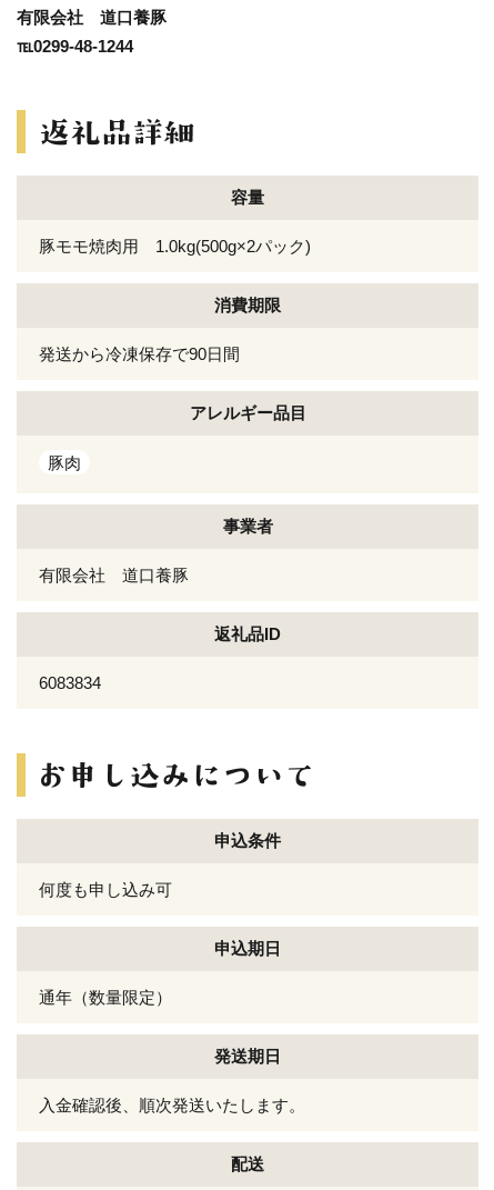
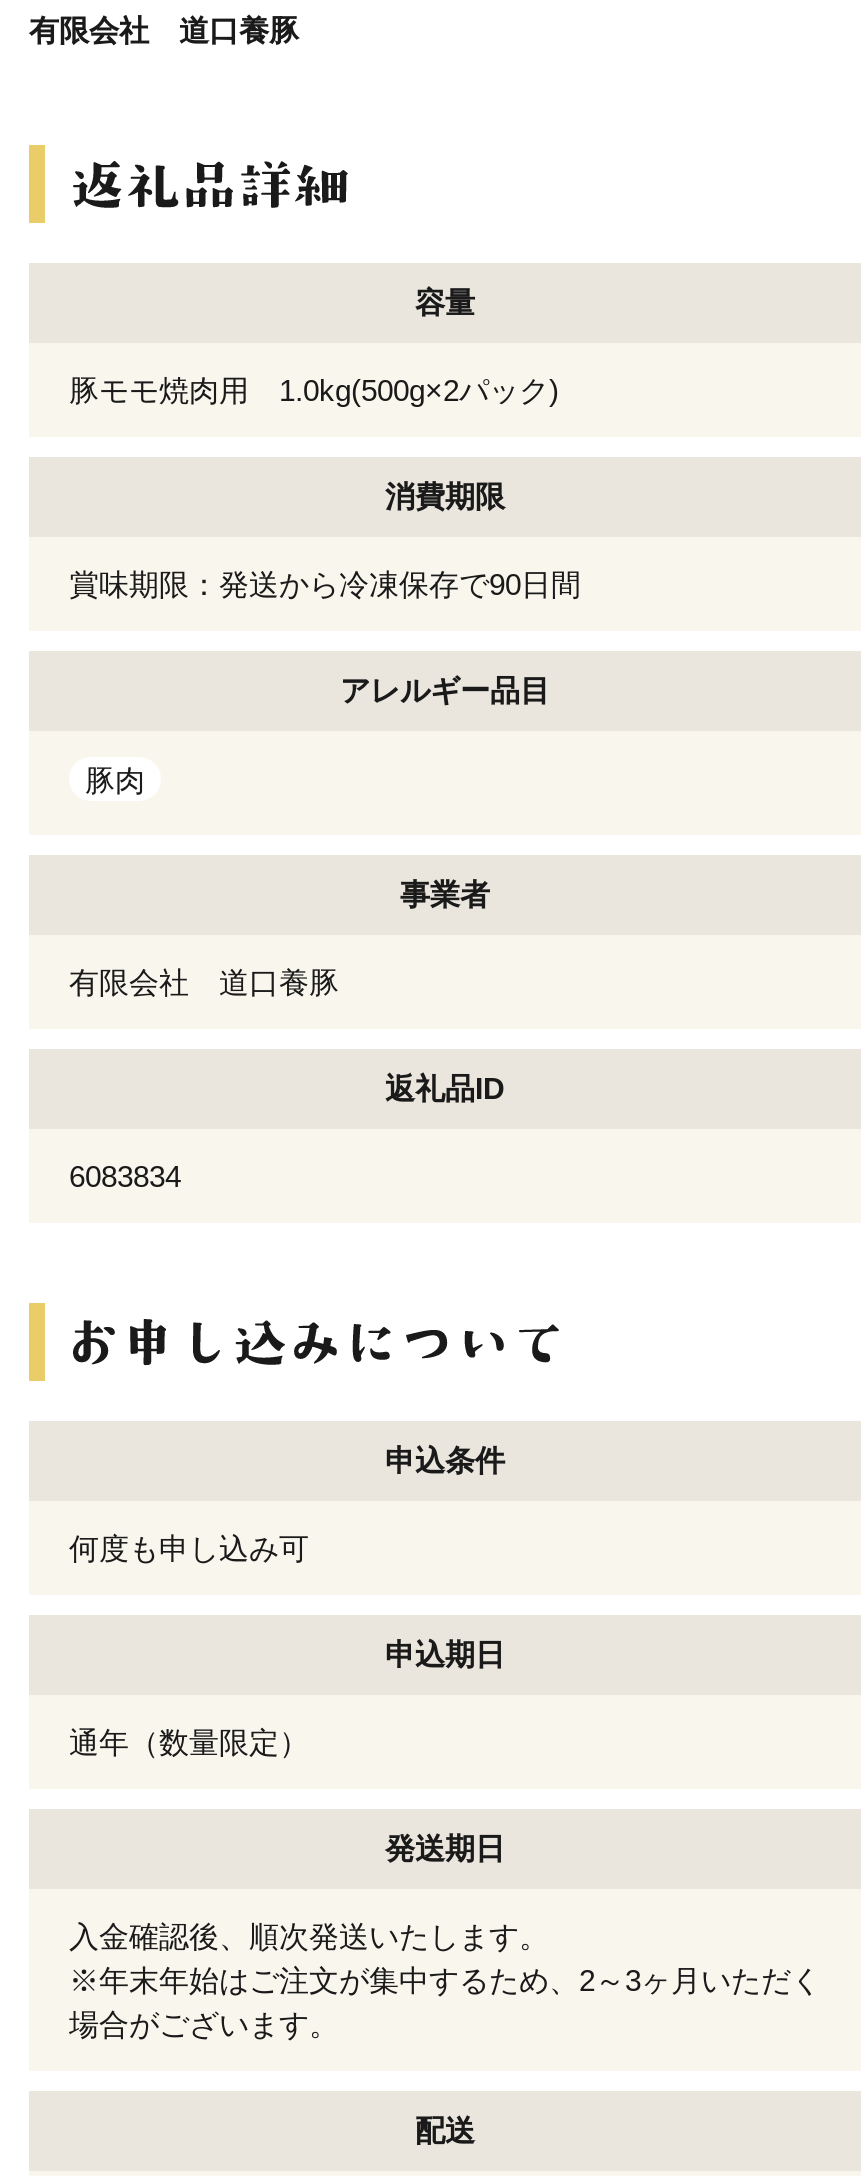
- ℡0299-48-1244

moved up: 容量 | 豚モモ焼肉用 1.0kg(500g×2パック) | 消費期限

- 発送から冷凍保存で90日間
+ 賞味期限：発送から冷凍保存で90日間

moved up: アレルギー品目 | 豚肉 | 事業者 | ... | 発送期日 | 入金確認後、順次発送いたします。

+ ※年末年始はご注文が集中するため、2～3ヶ月いただく
+ 場合がございます。
